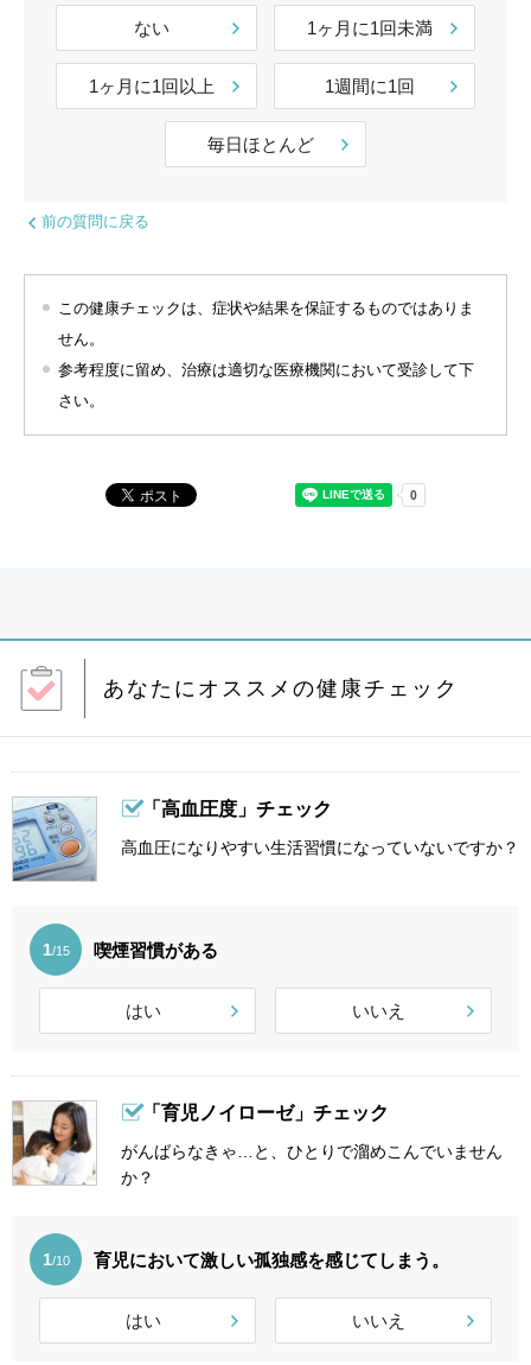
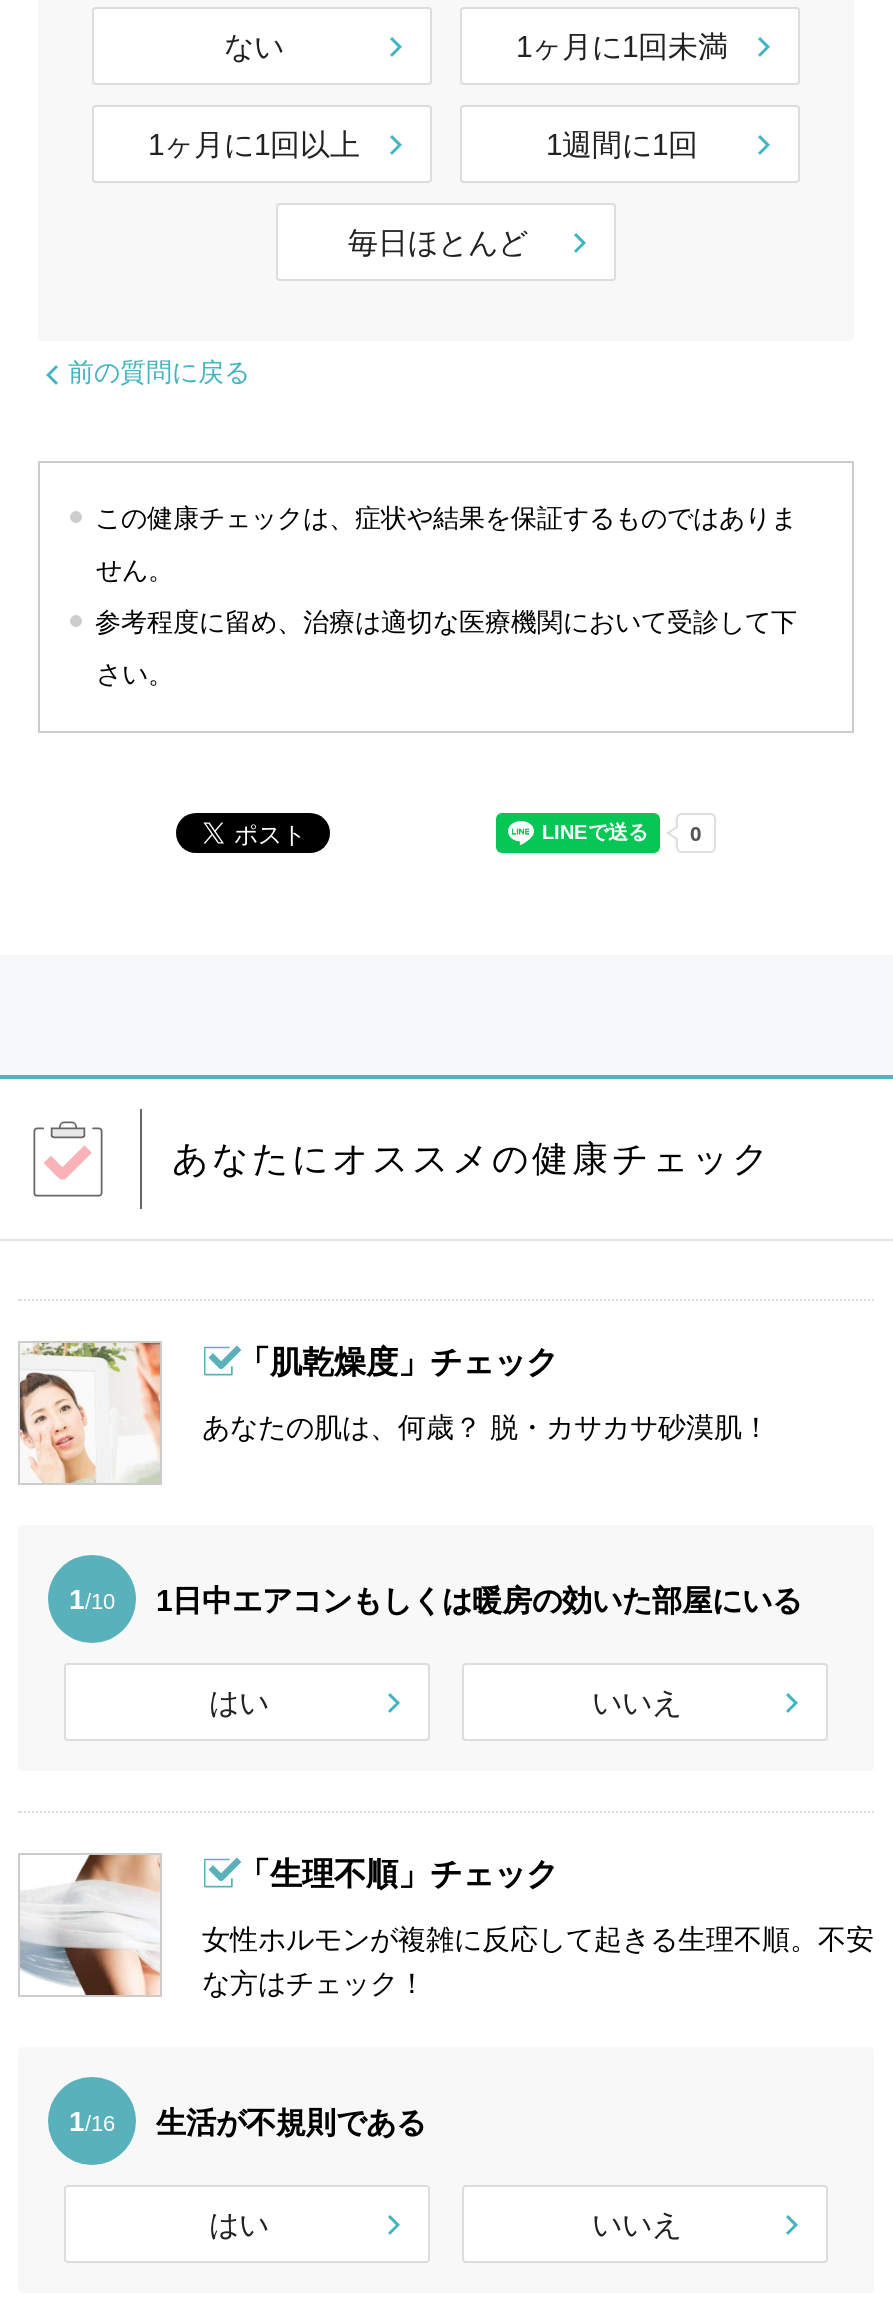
- [image]
- 高血圧になりやすい生活習慣になっていないですか？
+ [image]
+ あなたの肌は、何歳？ 脱・カサカサ砂漠肌！

- 「高血圧度」チェック
+ 「肌乾燥度」チェック

- 1/15
- 喫煙習慣がある
+ 1/10
+ 1日中エアコンもしくは暖房の効いた部屋にいる

- [image]
- がんばらなきゃ…と、ひとりで溜めこんでいません
- か？
+ [image]
+ 女性ホルモンが複雑に反応して起きる生理不順。不安
+ な方はチェック！

- 「育児ノイローゼ」チェック
+ 「生理不順」チェック

- 1/10
- 育児において激しい孤独感を感じてしまう。
+ 1/16
+ 生活が不規則である
